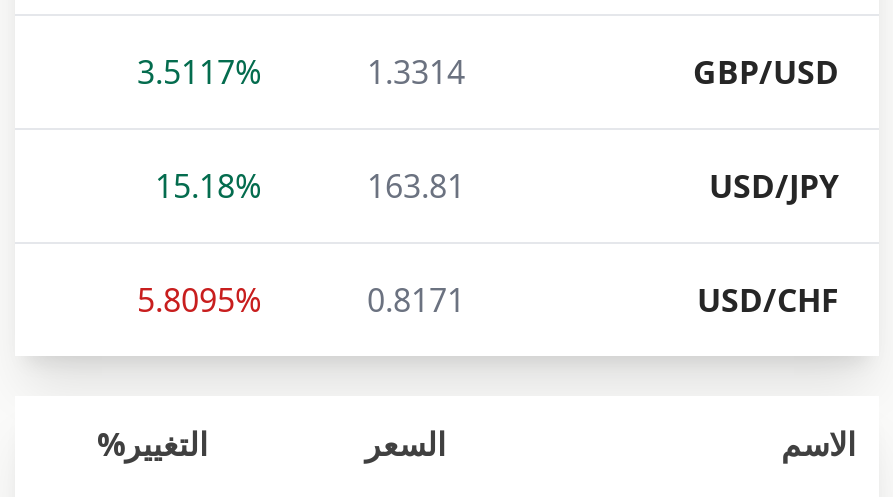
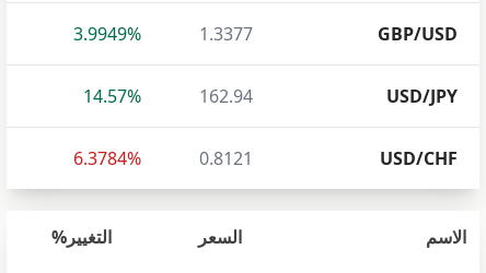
- 3.5117%
+ 3.9949%

- 1.3314
+ 1.3377

- 15.18%
+ 14.57%

- 163.81
+ 162.94

- 5.8095%
+ 6.3784%

- 0.8171
+ 0.8121
